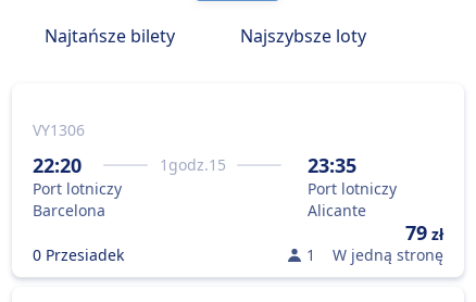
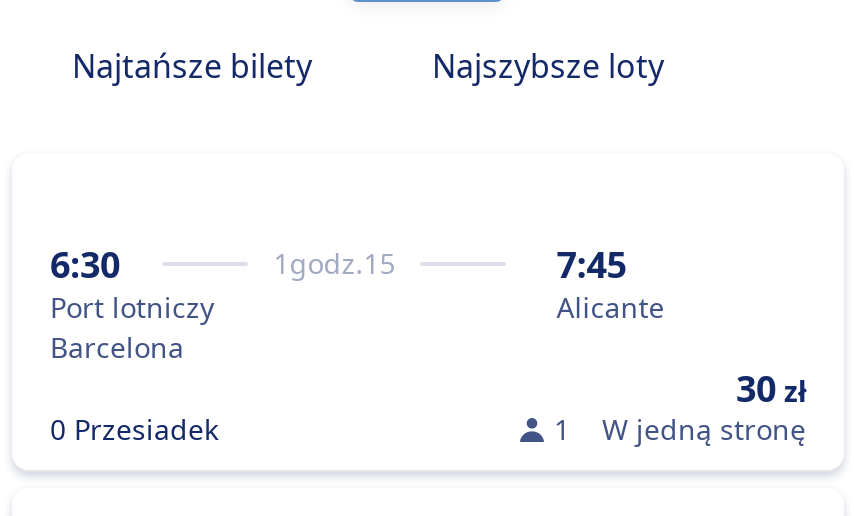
- VY1306
- 22:20
+ 6:30

- 23:35
- Port lotniczy
+ 7:45

moved up: Alicante

- 79 zł
+ 30 zł
